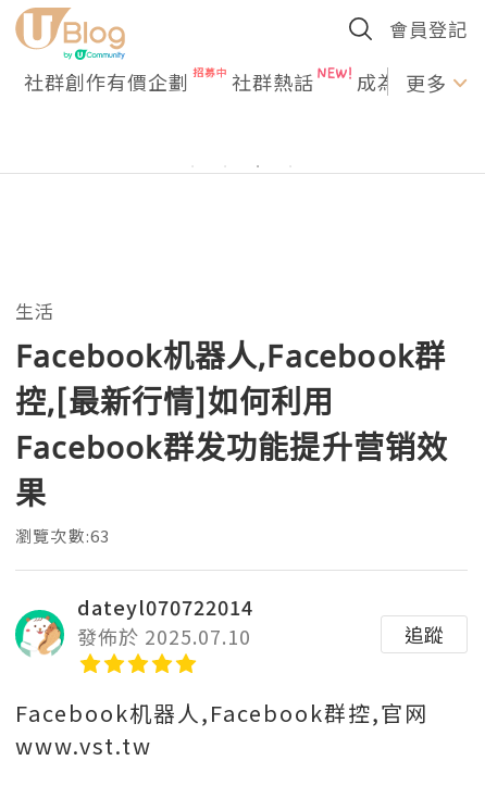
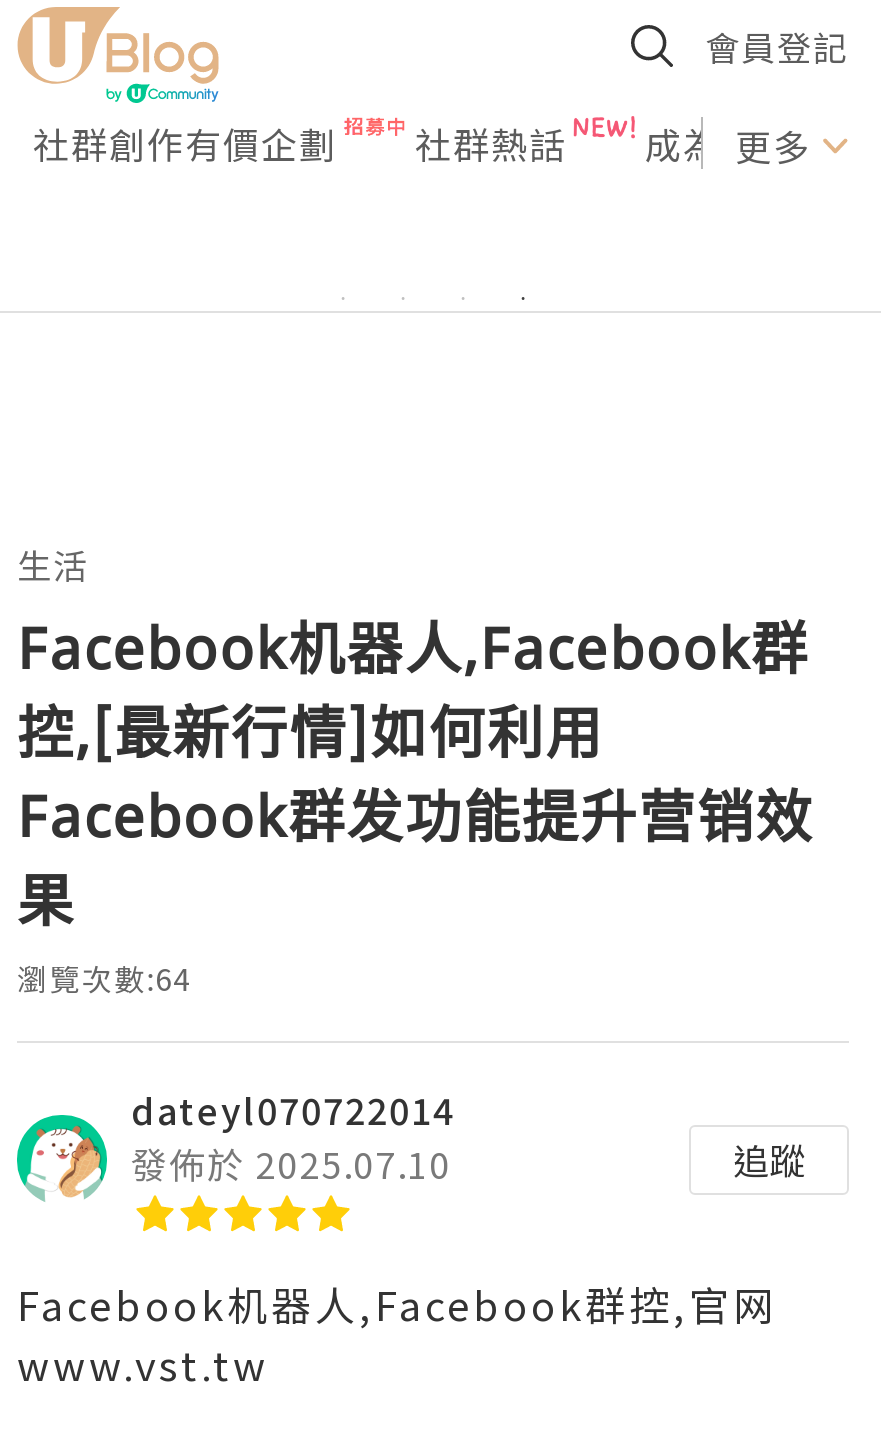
- 瀏覽次數:63
+ 瀏覽次數:64
